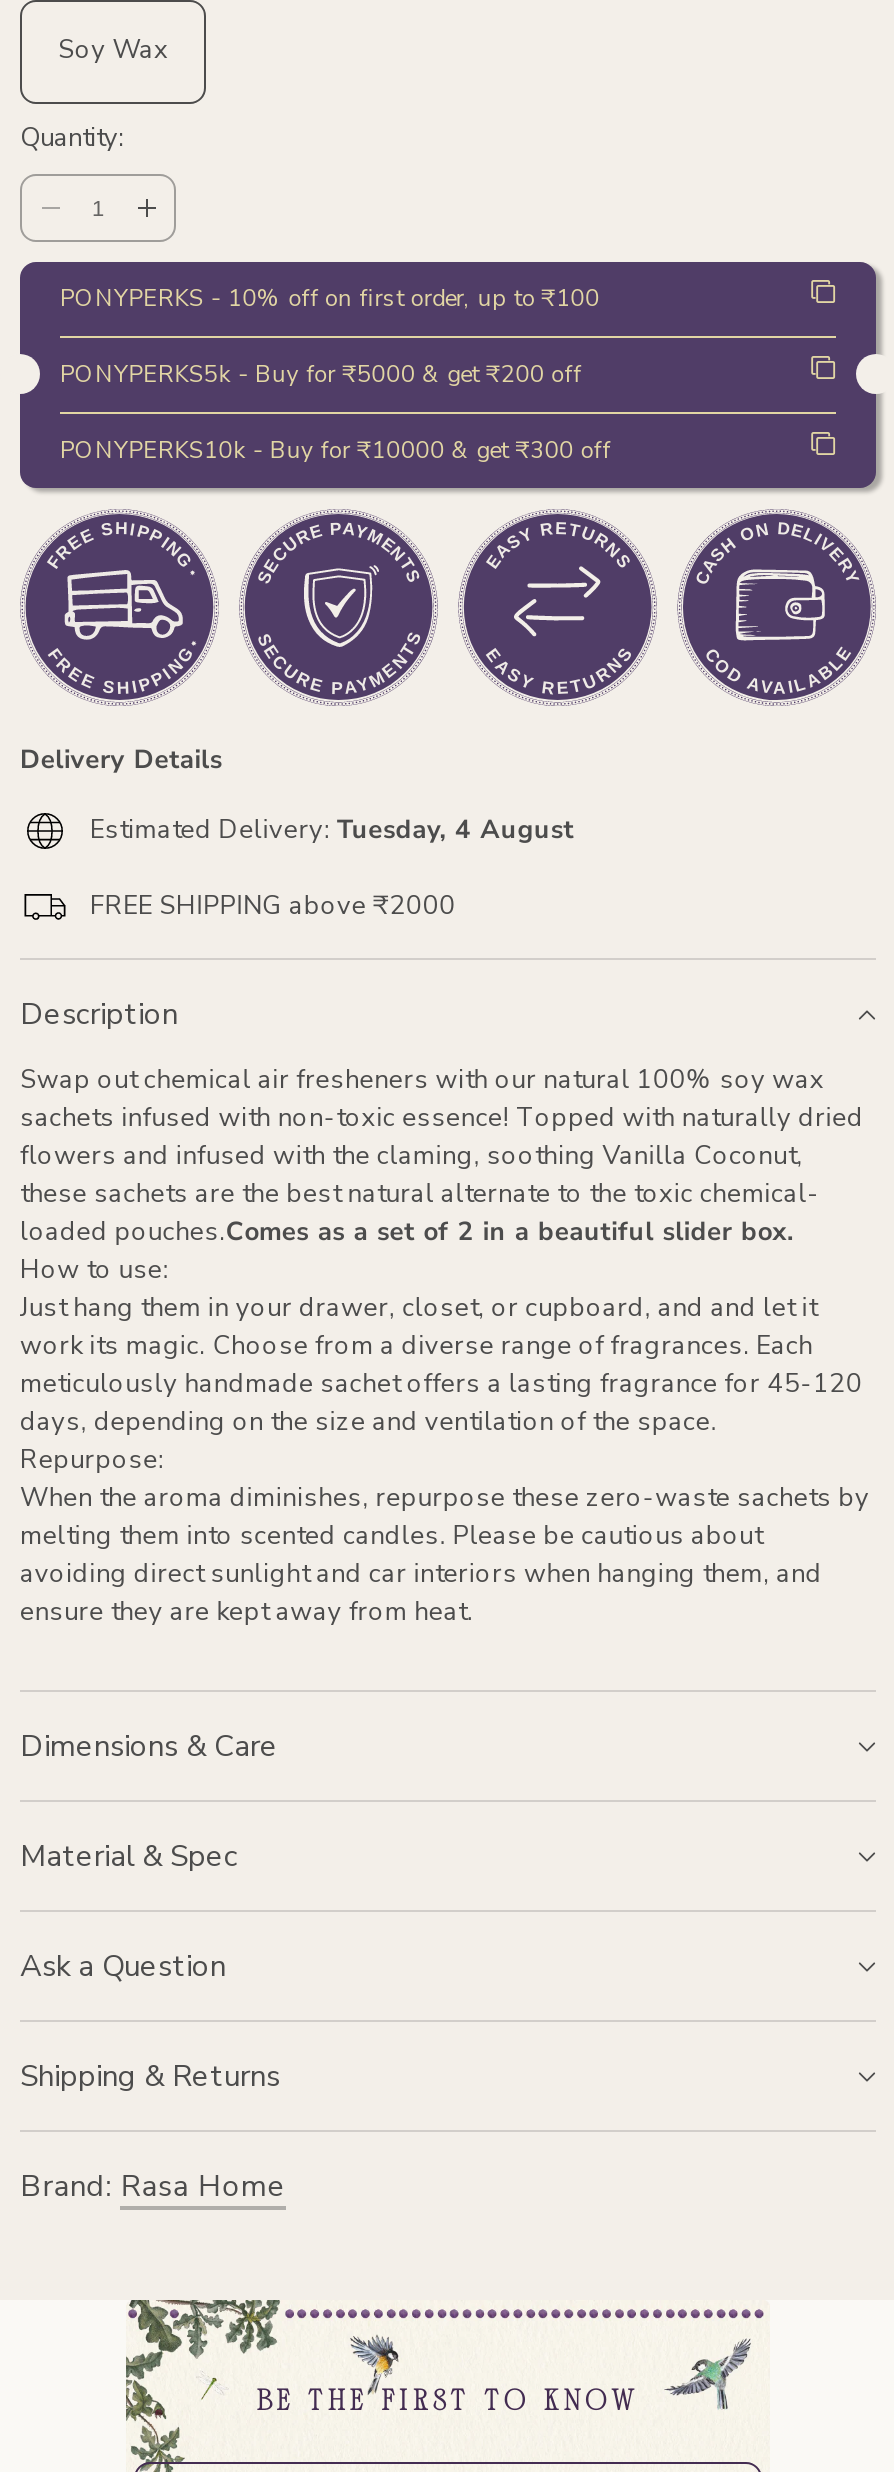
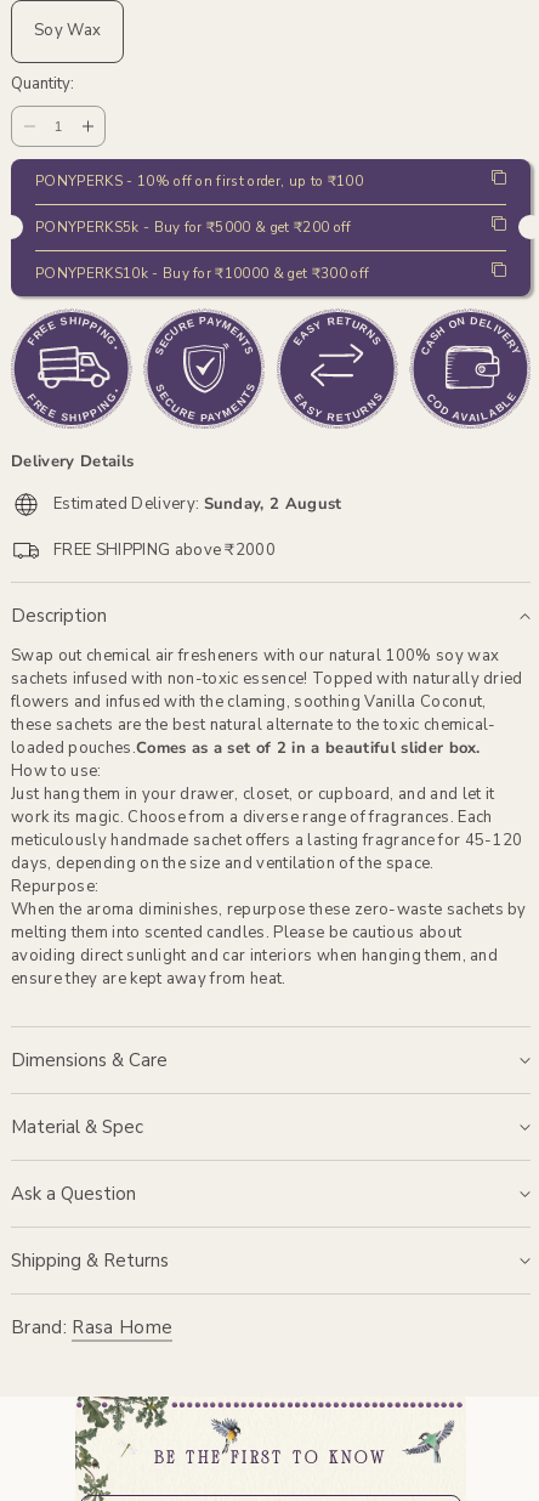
- Estimated Delivery: Tuesday, 4 August
+ Estimated Delivery: Sunday, 2 August
